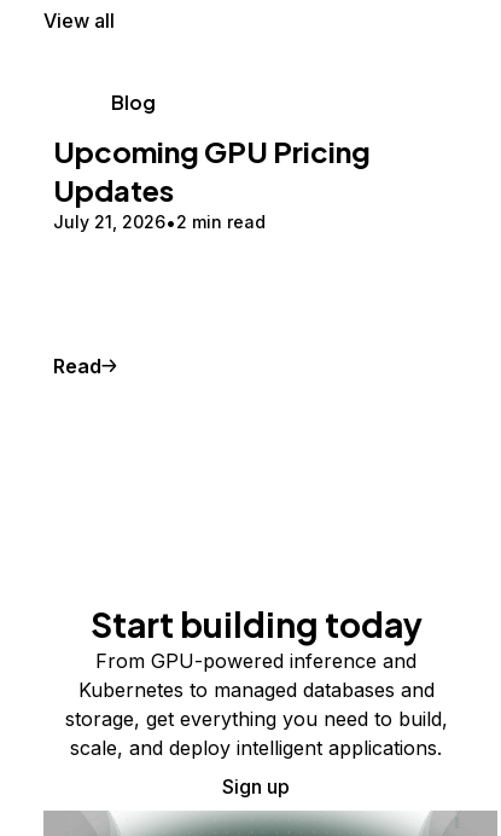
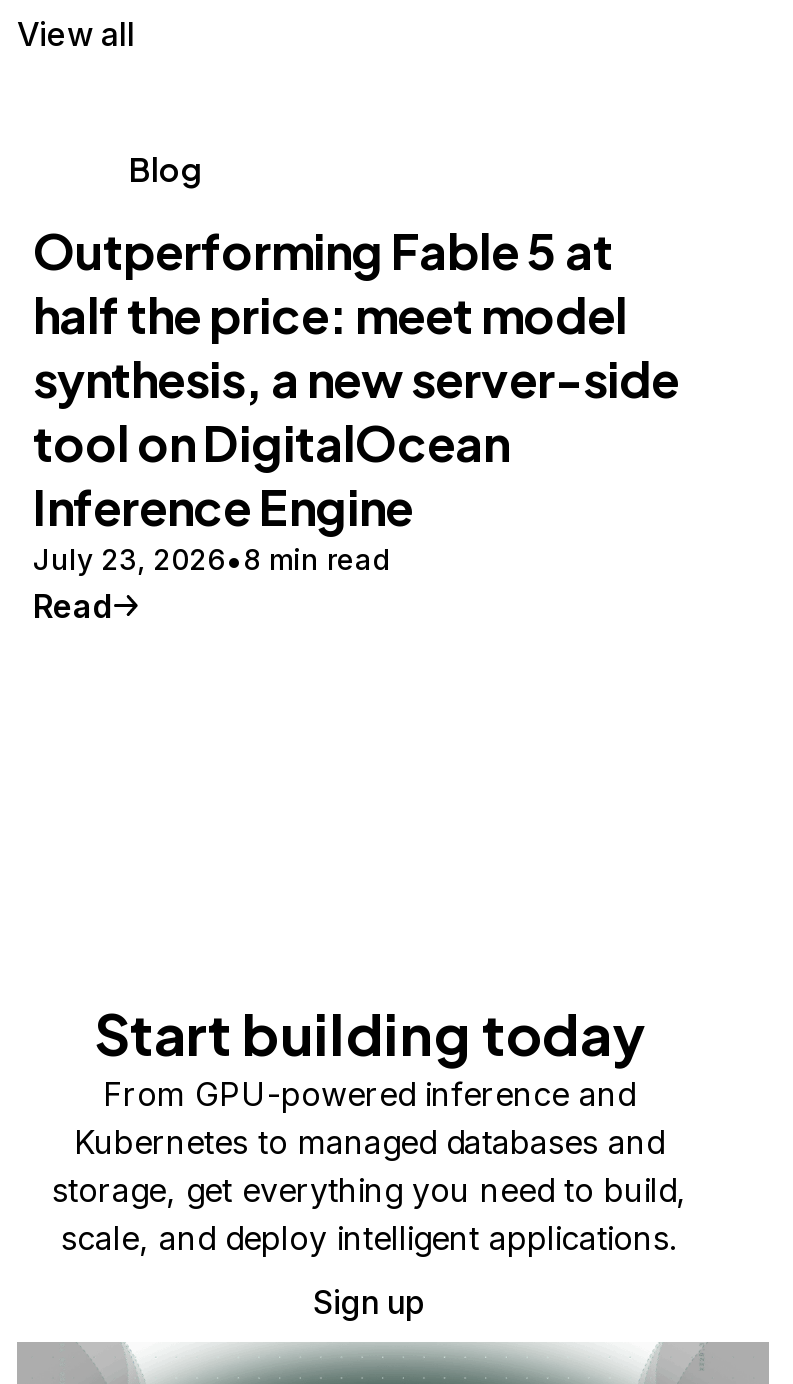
- Upcoming GPU Pricing
- Updates
- July 21, 2026 2 min read
+ Outperforming Fable 5 at
+ half the price: meet model
+ synthesis, a new server-side
+ tool on DigitalOcean
+ Inference Engine
+ July 23, 2026 8 min read
